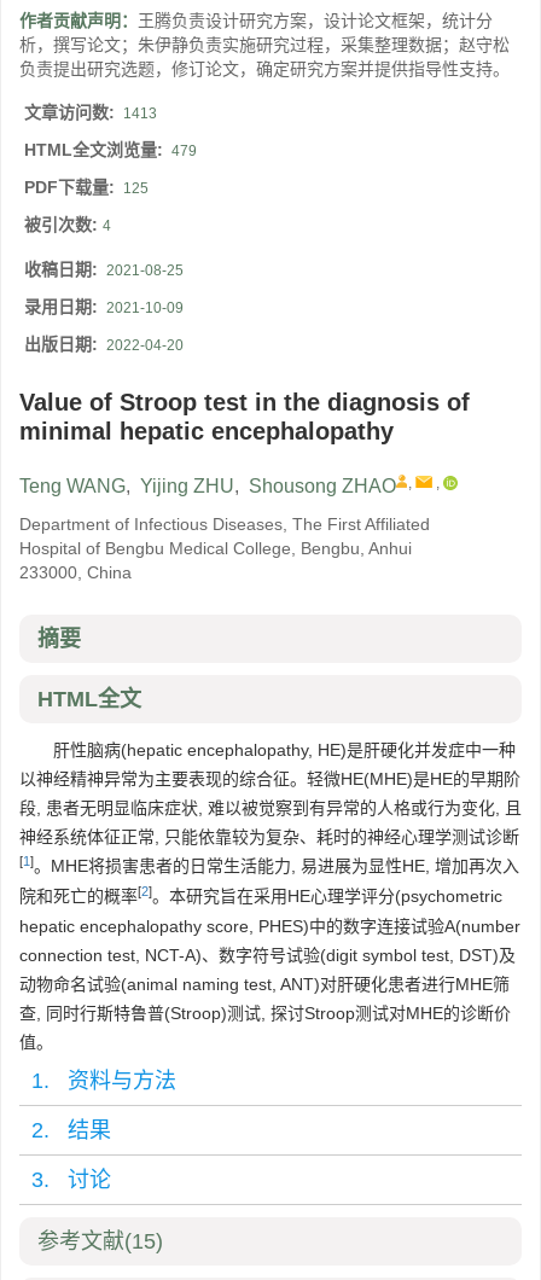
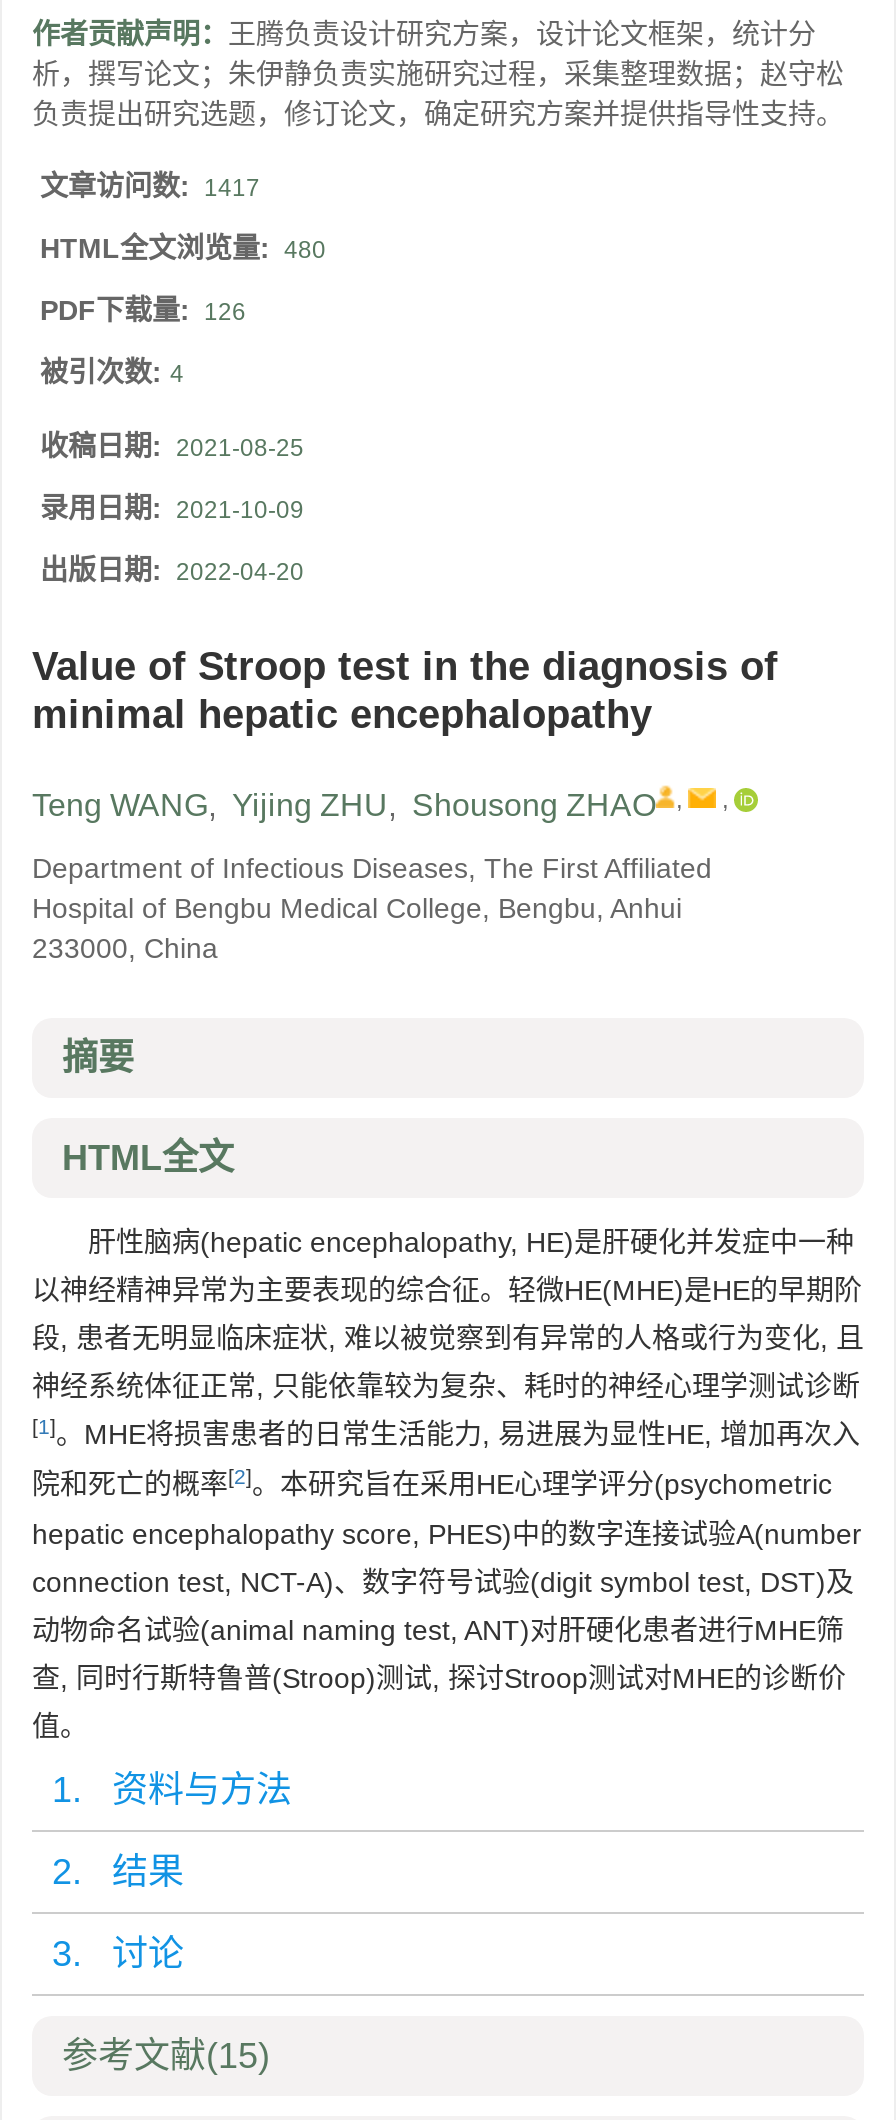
- 文章访问数: 1413
+ 文章访问数: 1417

- HTML全文浏览量: 479
+ HTML全文浏览量: 480

- PDF下载量: 125
+ PDF下载量: 126
